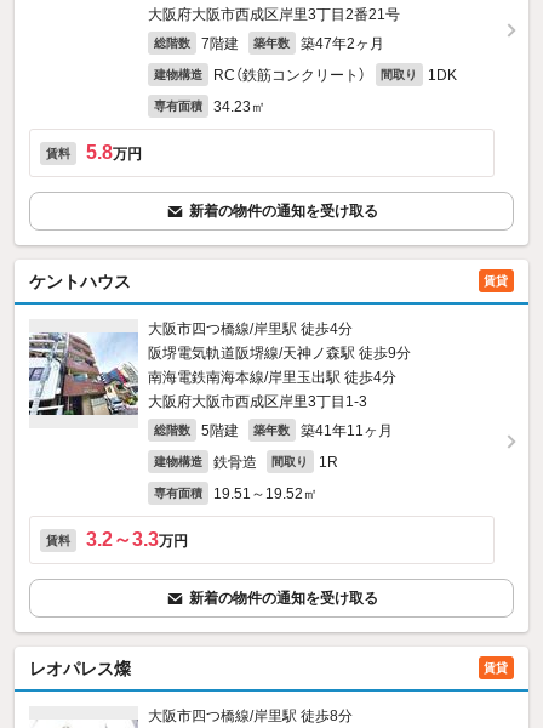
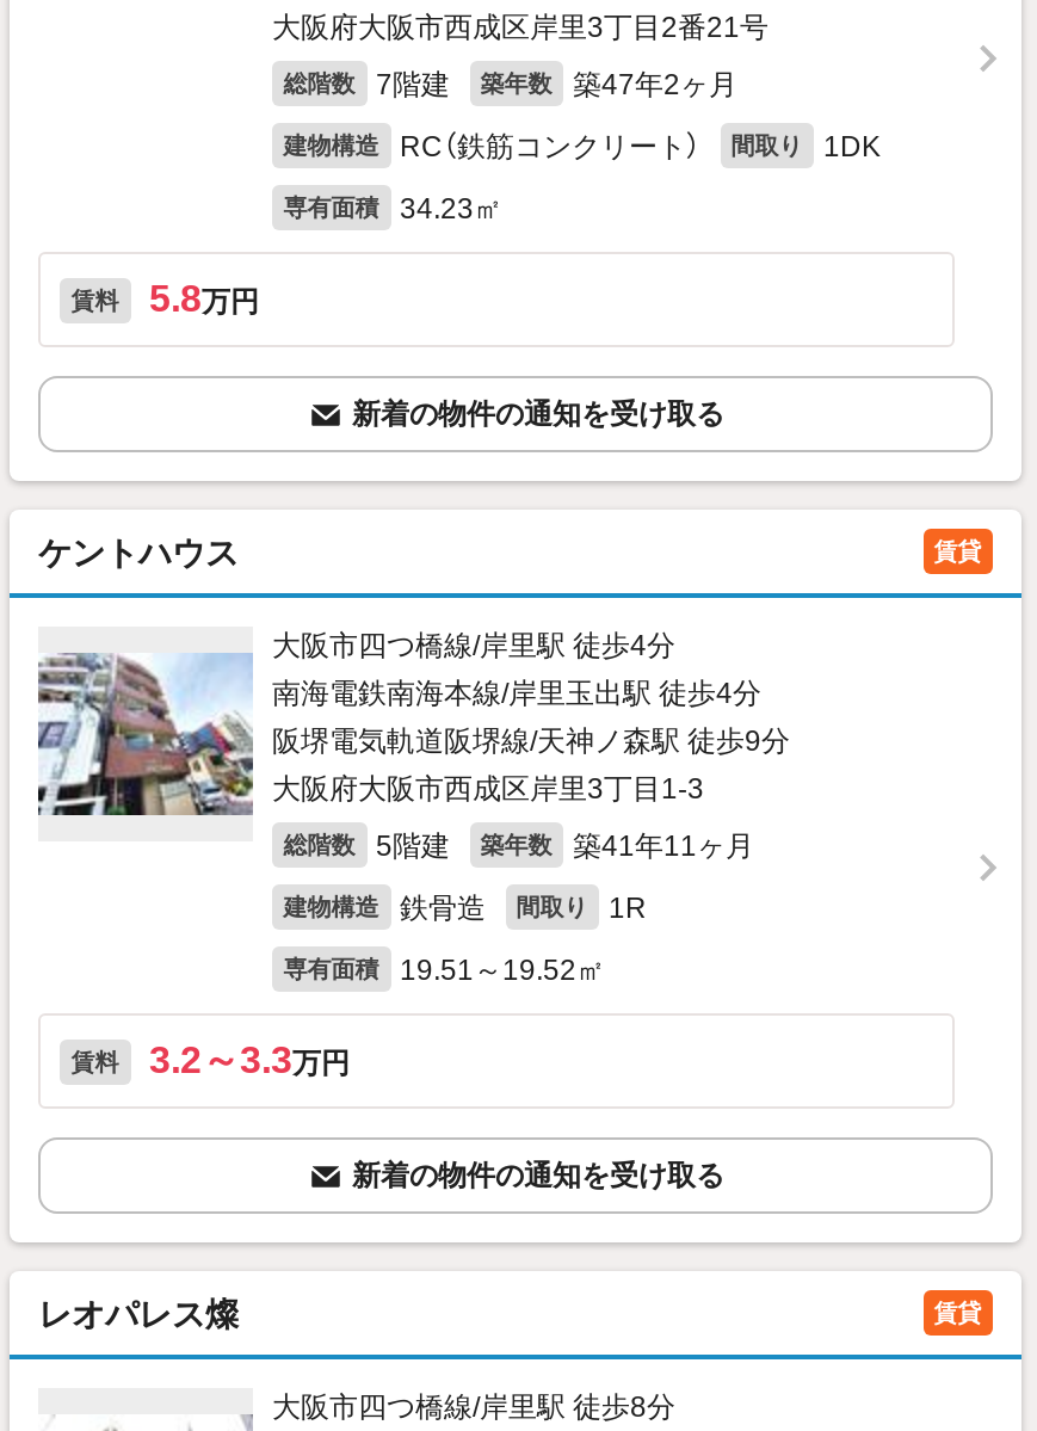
moved down: 阪堺電気軌道阪堺線/天神ノ森駅 徒歩9分

moved up: 南海電鉄南海本線/岸里玉出駅 徒歩4分
